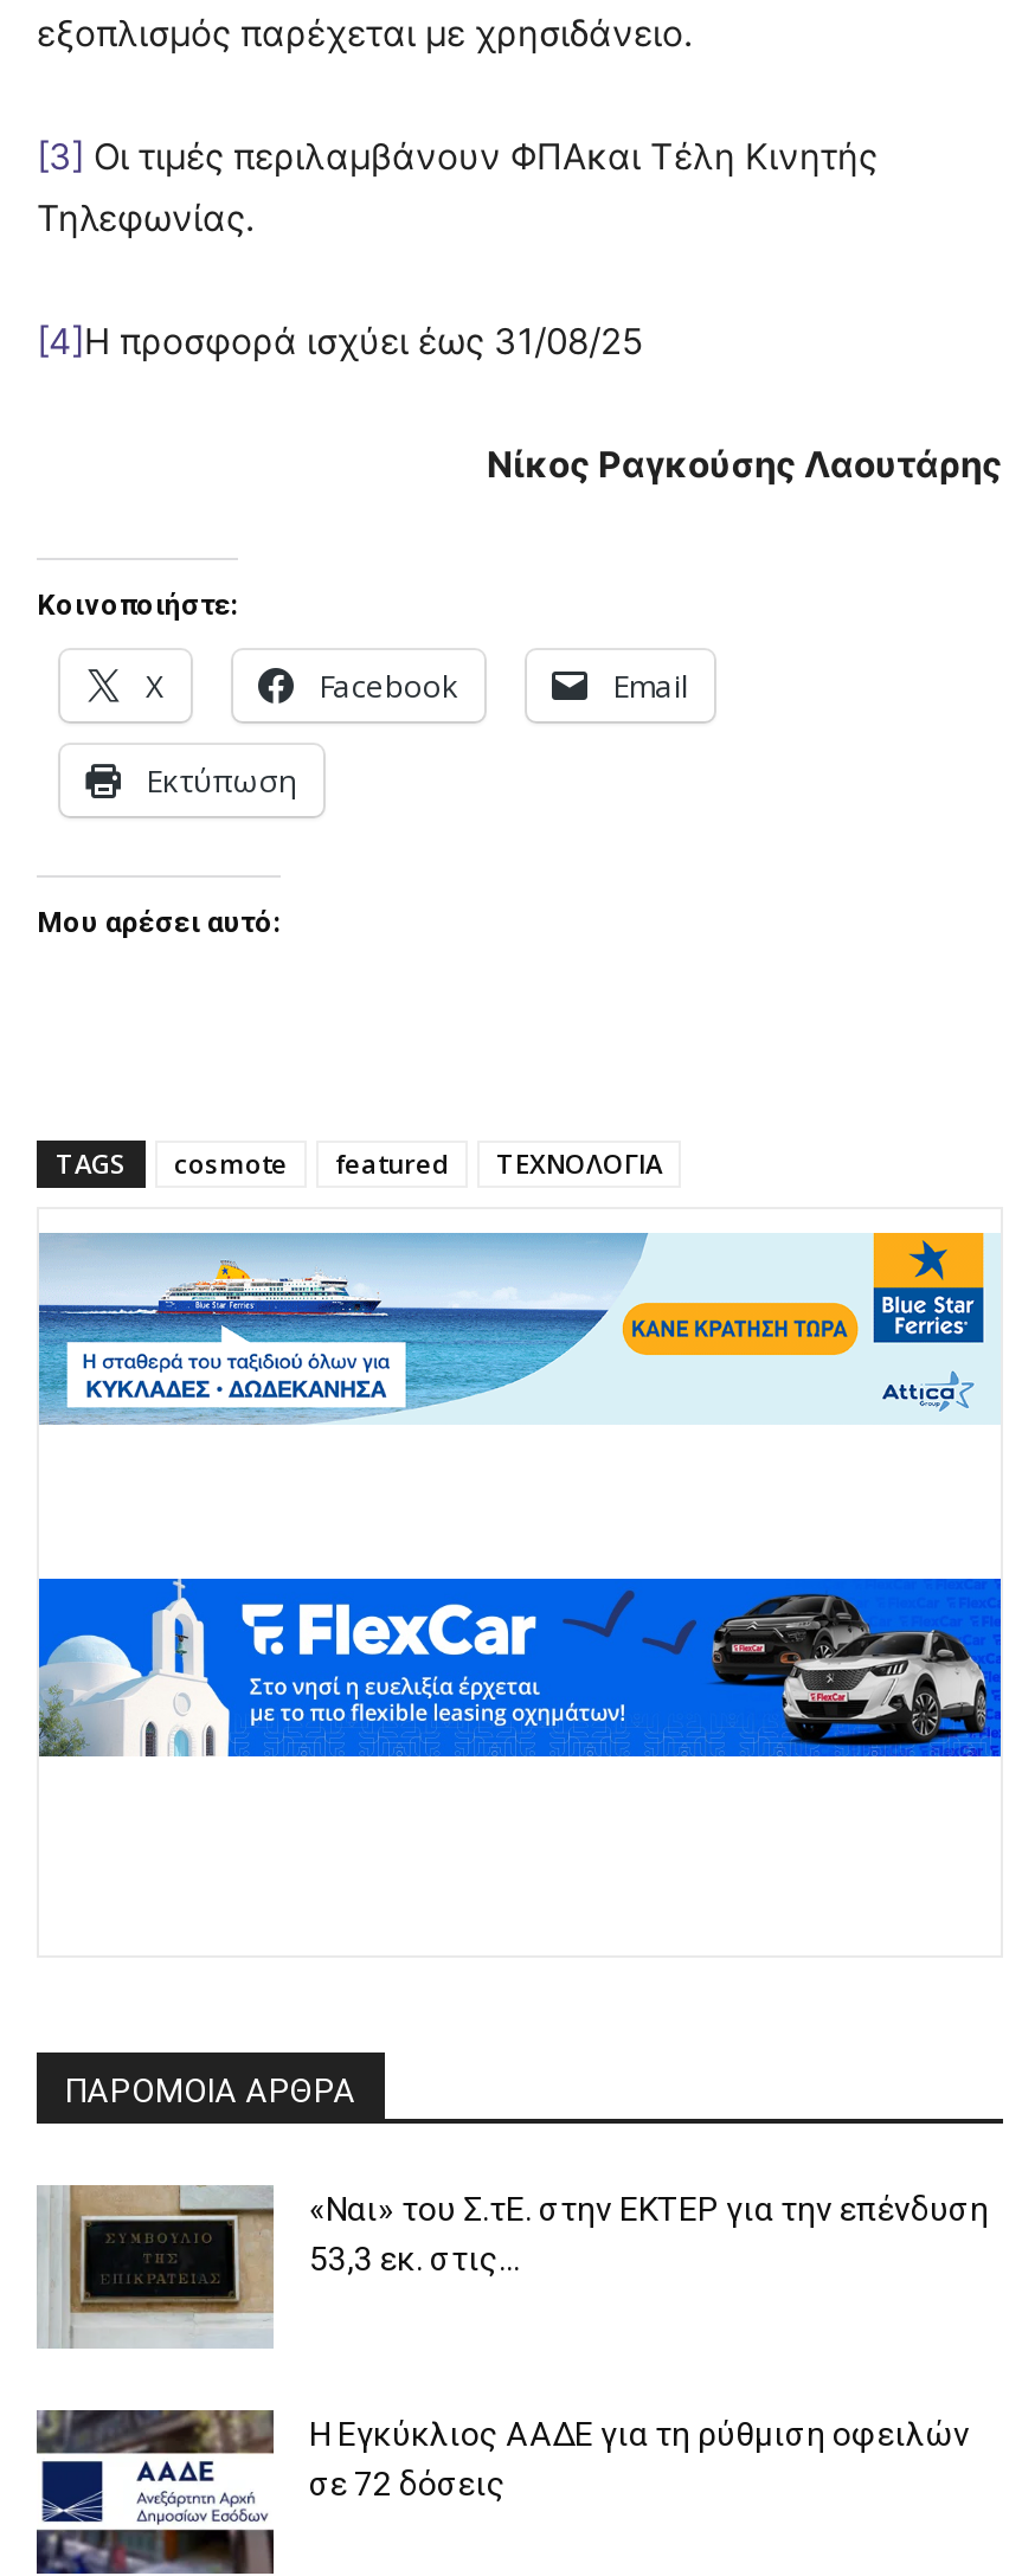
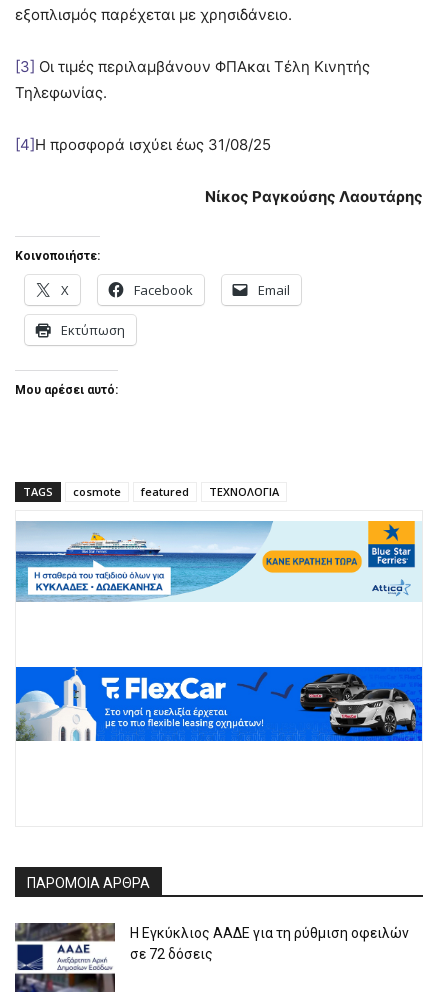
- [image]
- «Ναι» του Σ.τΕ. στην ΕΚΤΕΡ για την επένδυση
- 53,3 εκ. στις...
